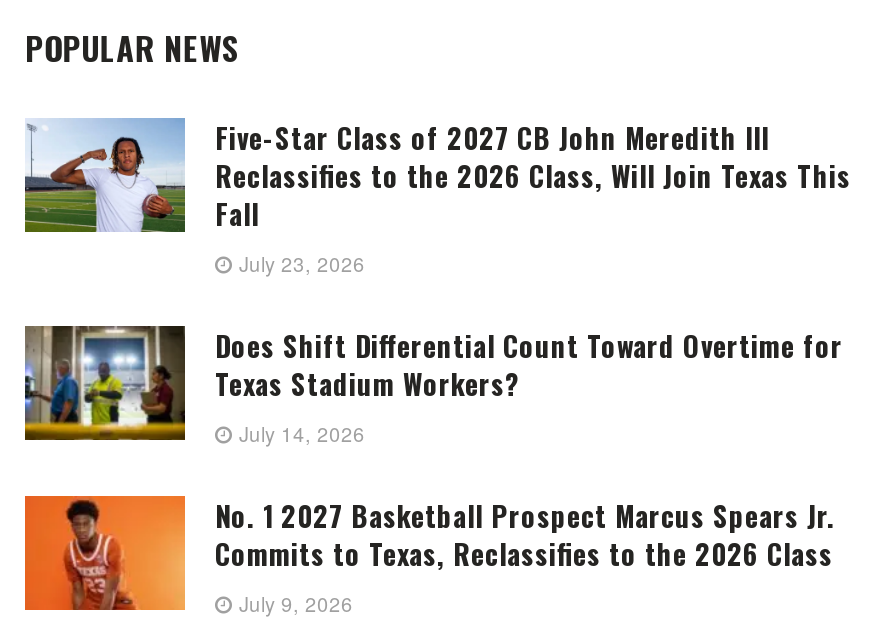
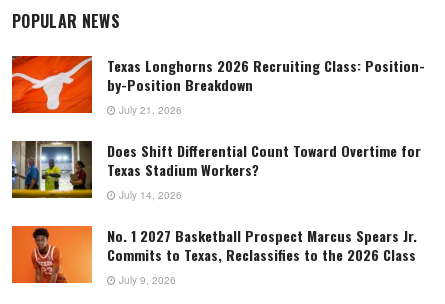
- [image]
- Five-Star Class of 2027 CB John Meredith III
- Reclassifies to the 2026 Class, Will Join Texas This
- Fall
- July 23, 2026
+ [image]
+ Texas Longhorns 2026 Recruiting Class: Position-
+ by-Position Breakdown
+ July 21, 2026
